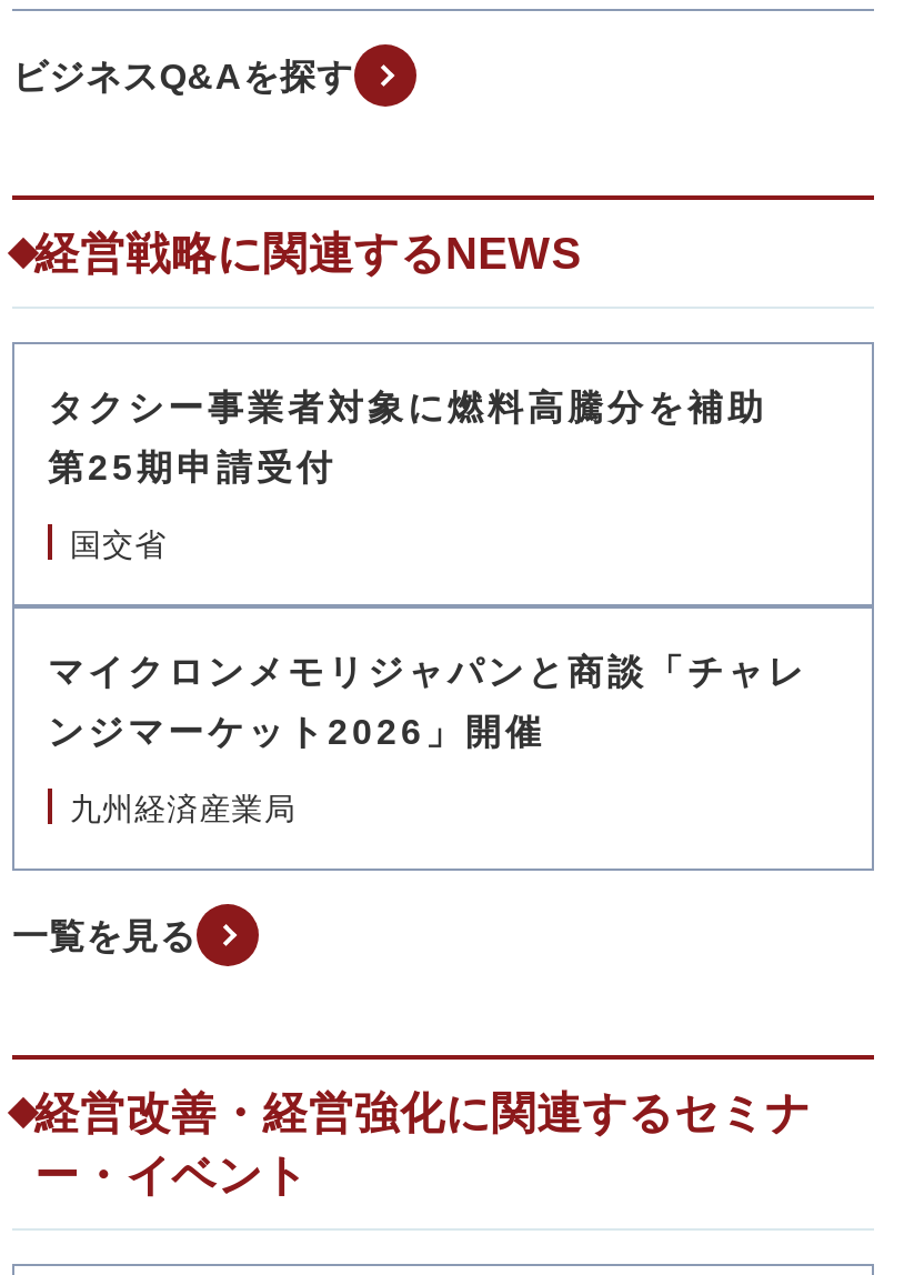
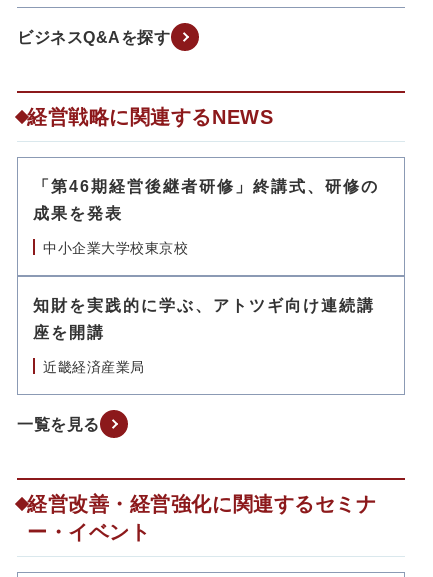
- タクシー事業者対象に燃料高騰分を補助
+ 「第46期経営後継者研修」終講式、研修の

- 第25期申請受付
+ 成果を発表

- 国交省
+ 中小企業大学校東京校

- マイクロンメモリジャパンと商談「チャレ
+ 知財を実践的に学ぶ、アトツギ向け連続講

- ンジマーケット2026」開催
+ 座を開講

- 九州経済産業局
+ 近畿経済産業局
